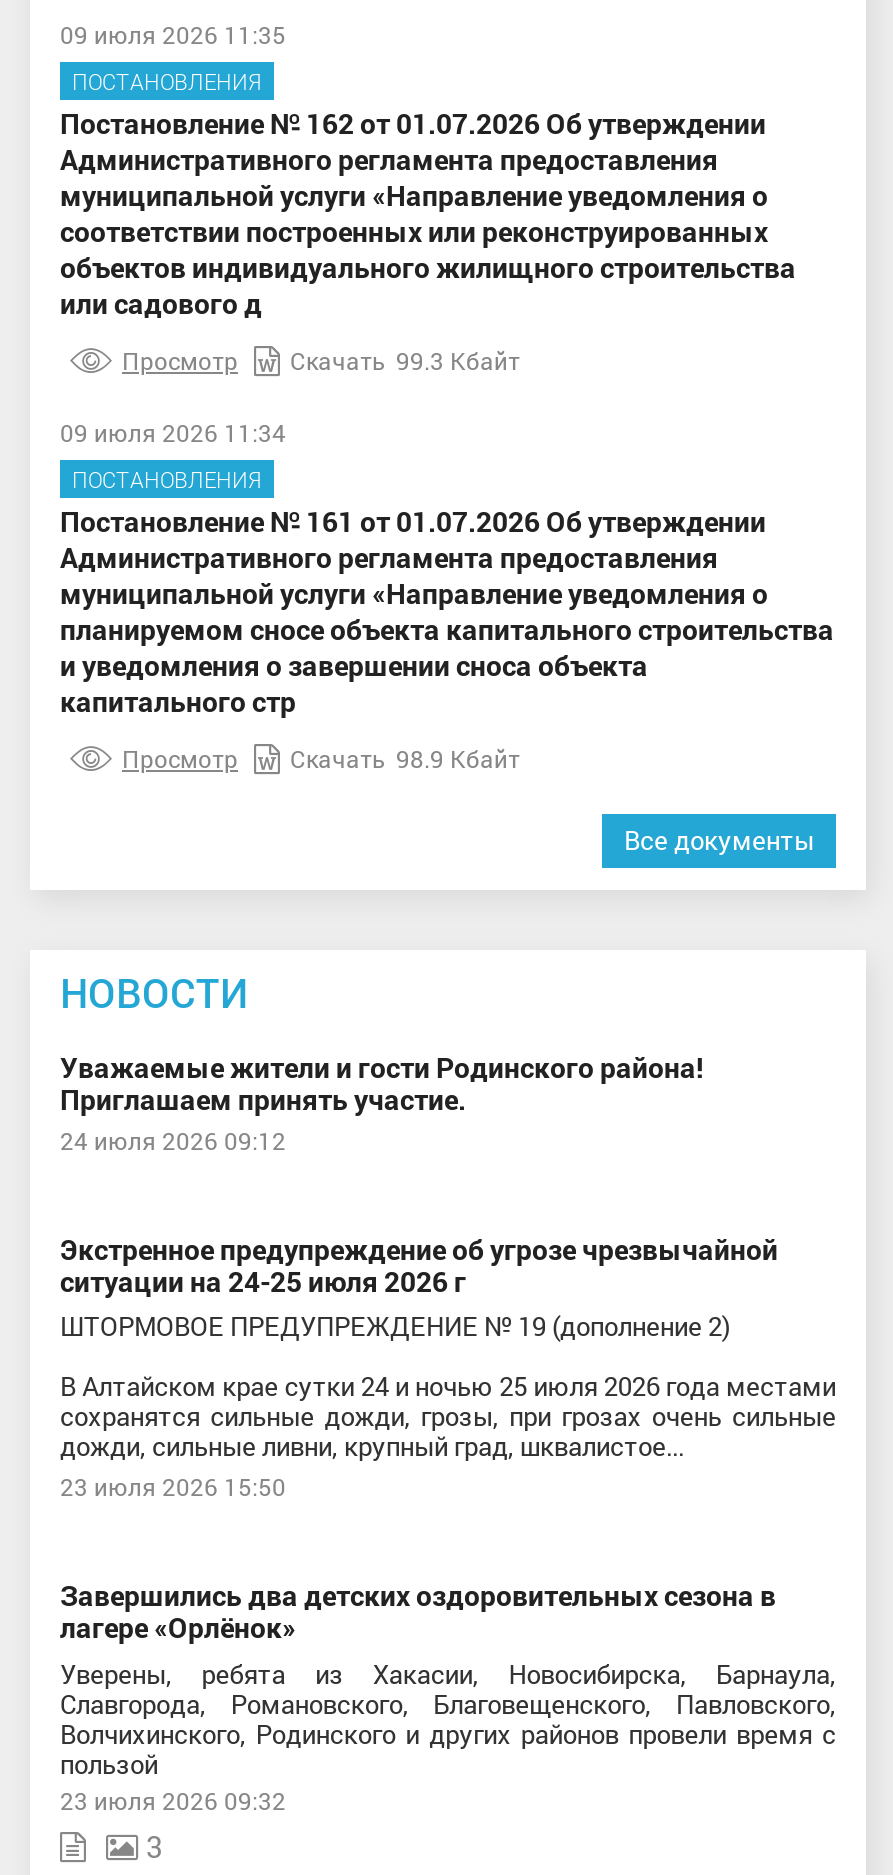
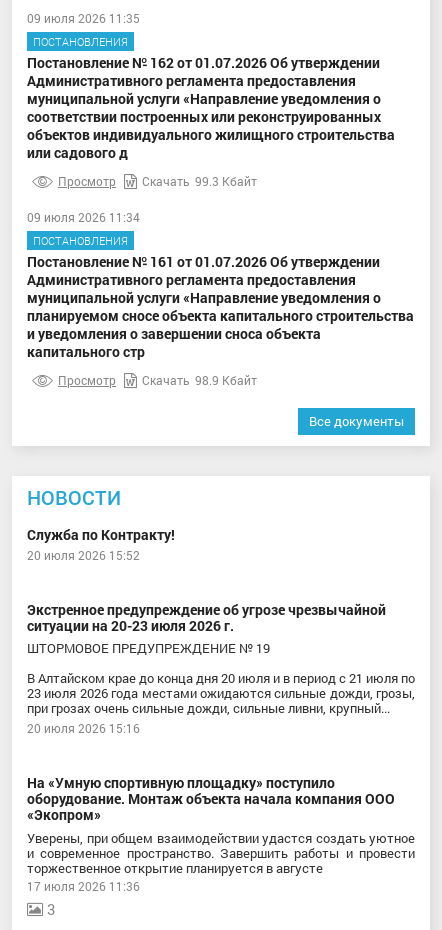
- Уважаемые жители и гости Родинского района!
- Приглашаем принять участие.
- 24 июля 2026 09:12
+ Служба по Контракту!
+ 20 июля 2026 15:52

- ситуации на 24-25 июля 2026 г
- ШТОРМОВОЕ ПРЕДУПРЕЖДЕНИЕ № 19 (дополнение 2)
+ ситуации на 20-23 июля 2026 г.
+ ШТОРМОВОЕ ПРЕДУПРЕЖДЕНИЕ № 19

- В Алтайском крае сутки 24 и ночью 25 июля 2026 года местами
- сохранятся сильные дожди, грозы, при грозах очень сильные
- дожди, сильные ливни, крупный град, шквалистое...
- 23 июля 2026 15:50
+ В Алтайском крае до конца дня 20 июля и в период с 21 июля по
+ 23 июля 2026 года местами ожидаются сильные дожди, грозы,
+ при грозах очень сильные дожди, сильные ливни, крупный...
+ 20 июля 2026 15:16

- Завершились два детских оздоровительных сезона в
- лагере «Орлёнок»
- Уверены, ребята из Хакасии, Новосибирска, Барнаула,
- Славгорода, Романовского, Благовещенского, Павловского,
- Волчихинского, Родинского и других районов провели время с
- пользой
- 23 июля 2026 09:32
+ На «Умную спортивную площадку» поступило
+ оборудование. Монтаж объекта начала компания ООО
+ «Экопром»
+ Уверены, при общем взаимодействии удастся создать уютное
+ и современное пространство. Завершить работы и провести
+ торжественное открытие планируется в августе
+ 17 июля 2026 11:36
